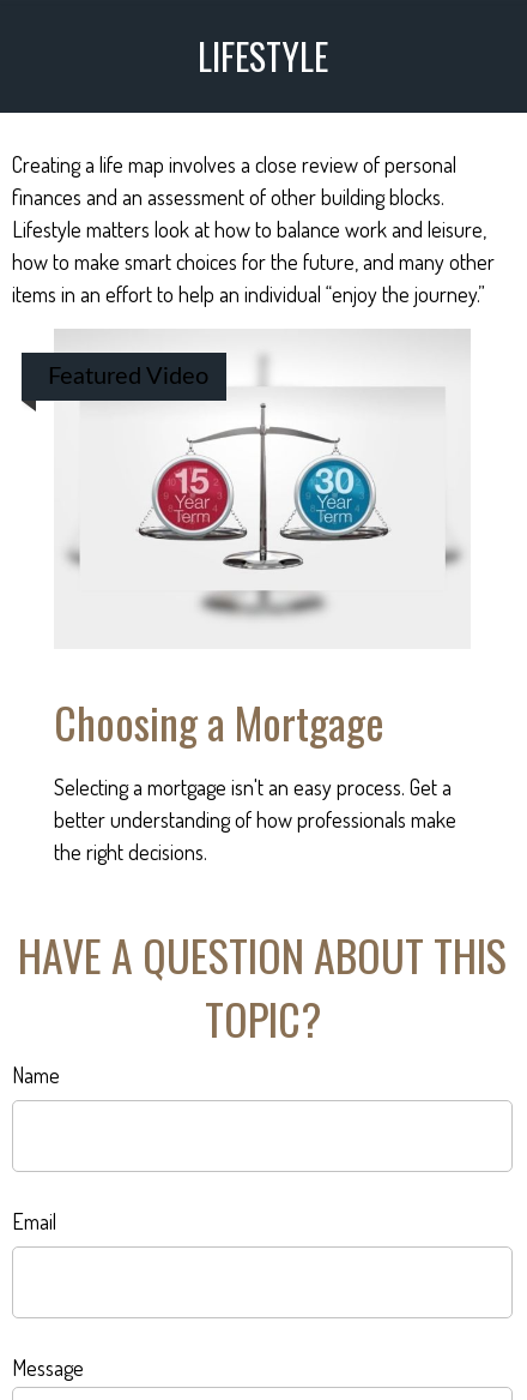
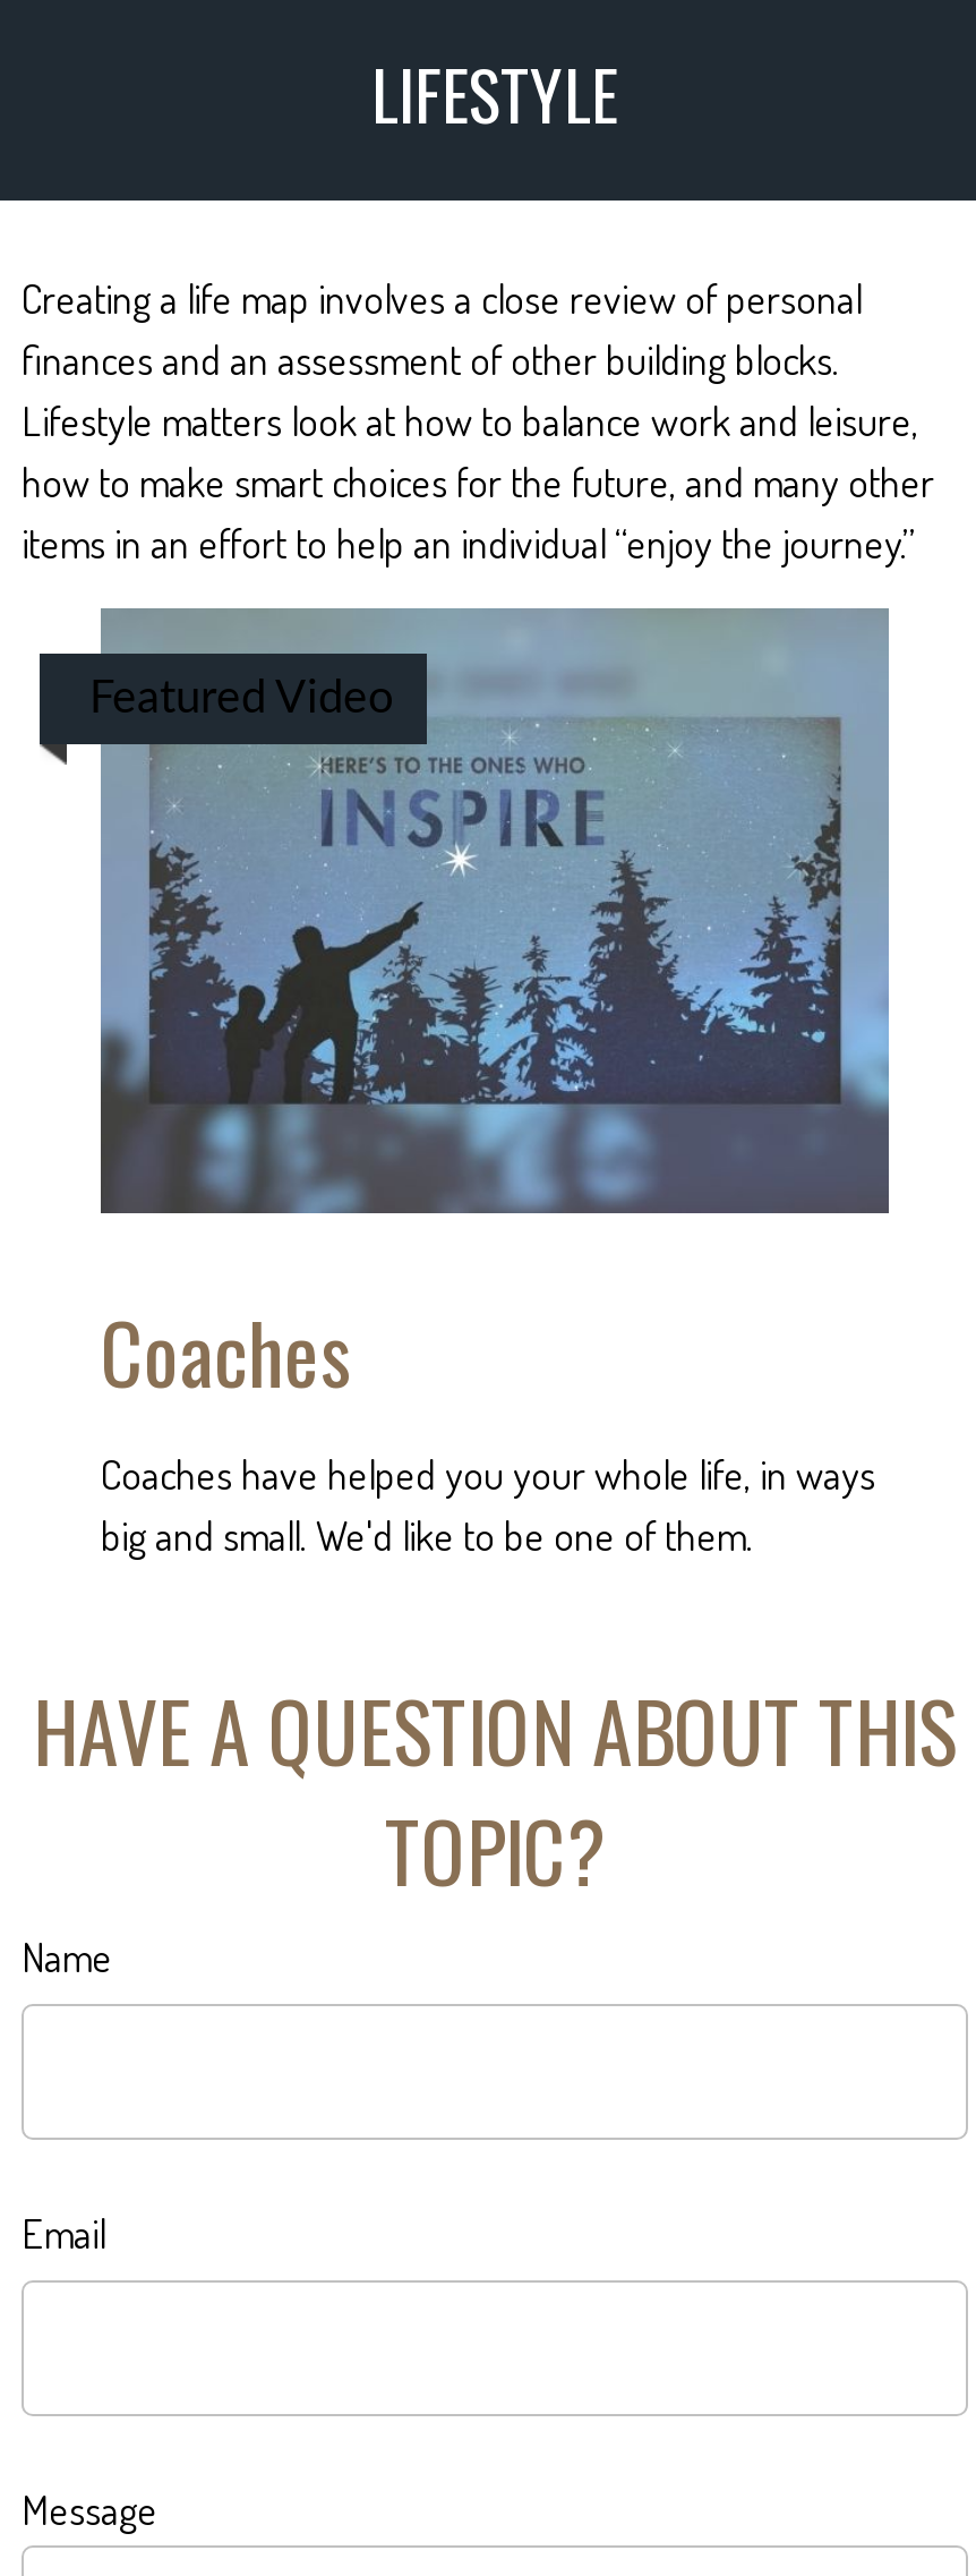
- [image]
- Choosing a Mortgage
- Selecting a mortgage isn't an easy process. Get a
- better understanding of how professionals make
- the right decisions.
+ [image]
+ Coaches
+ Coaches have helped you your whole life, in ways
+ big and small. We'd like to be one of them.
